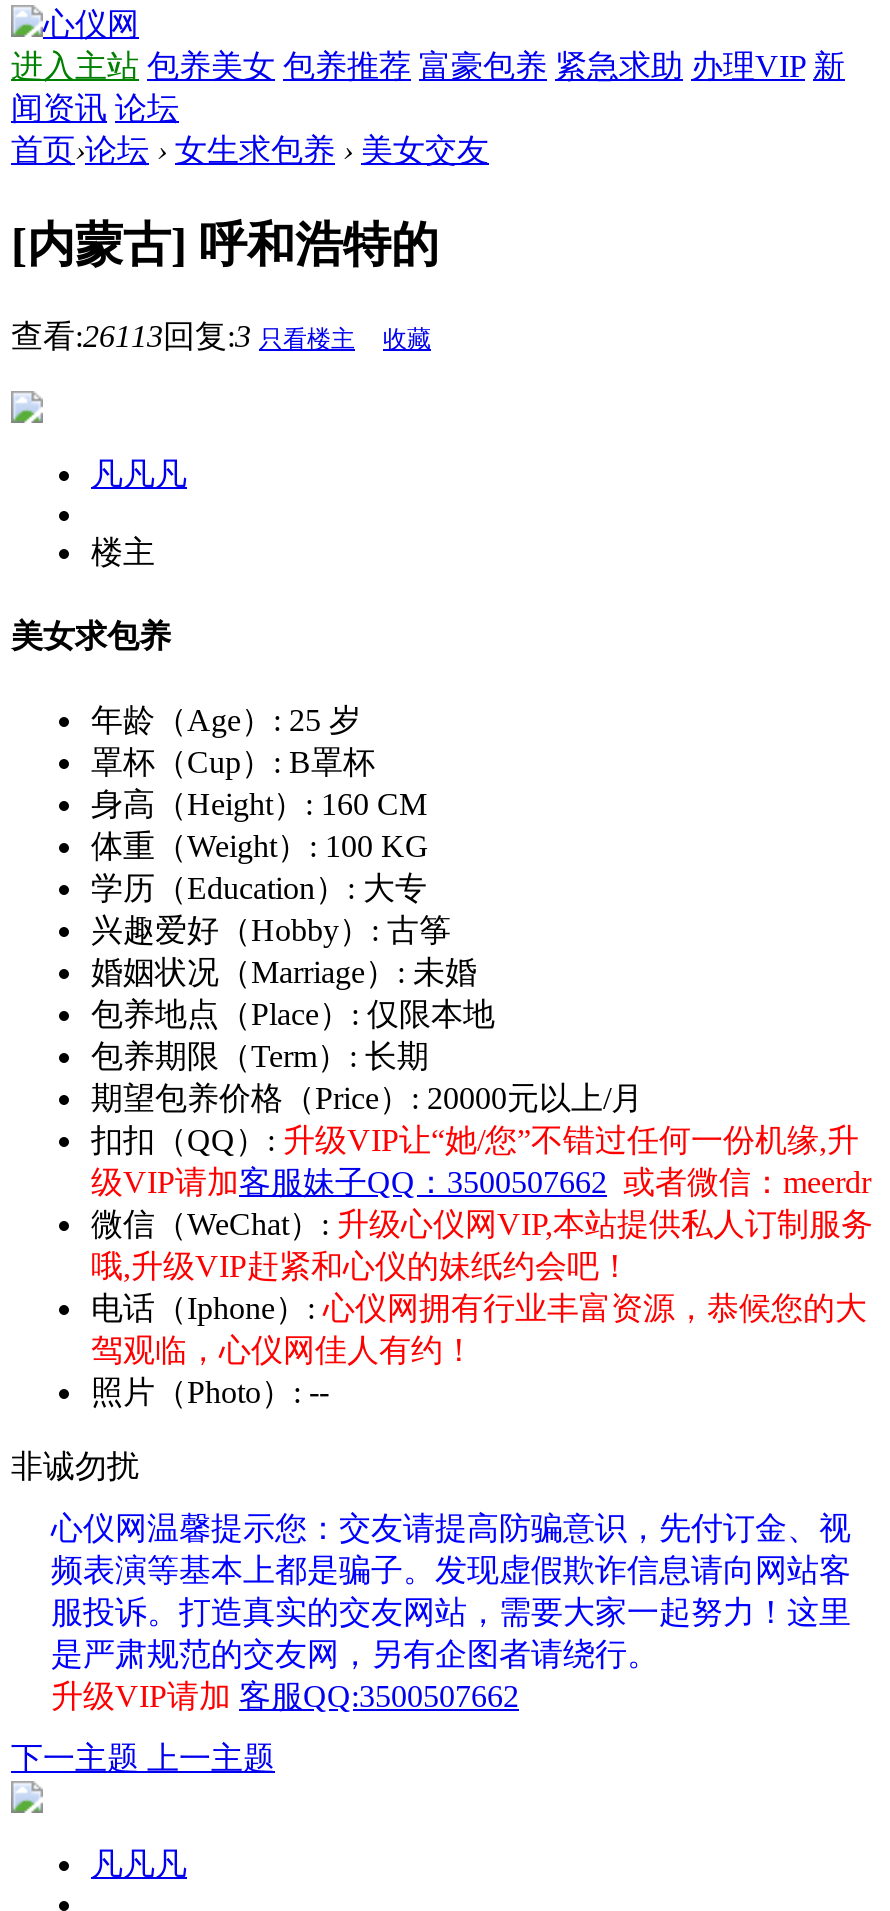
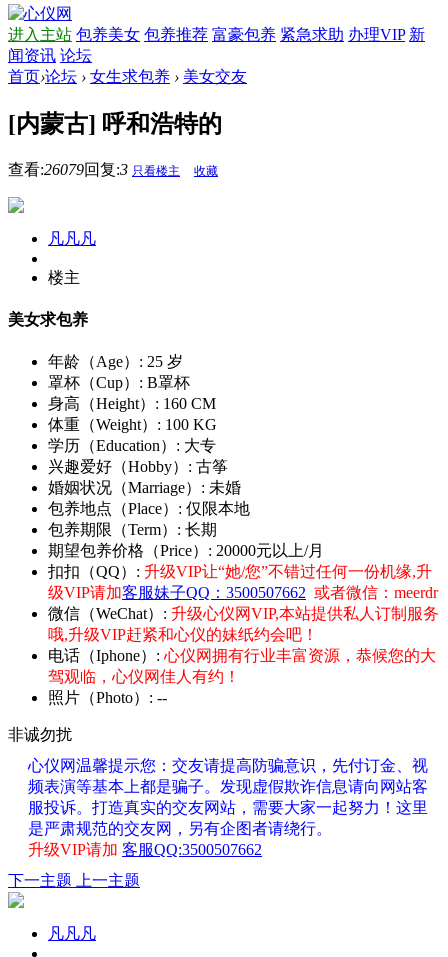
- 查看:26113回复: 3 只看楼主
+ 查看:26079回复: 3 只看楼主
